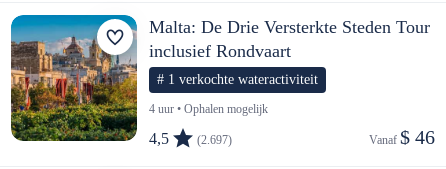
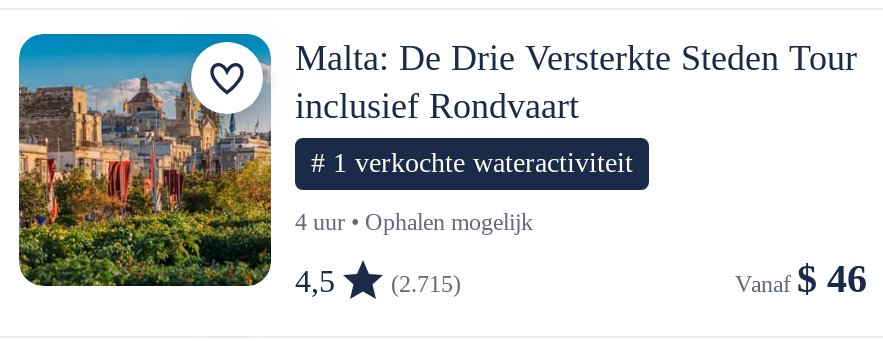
- 4,5 (2.697)
+ 4,5 (2.715)
